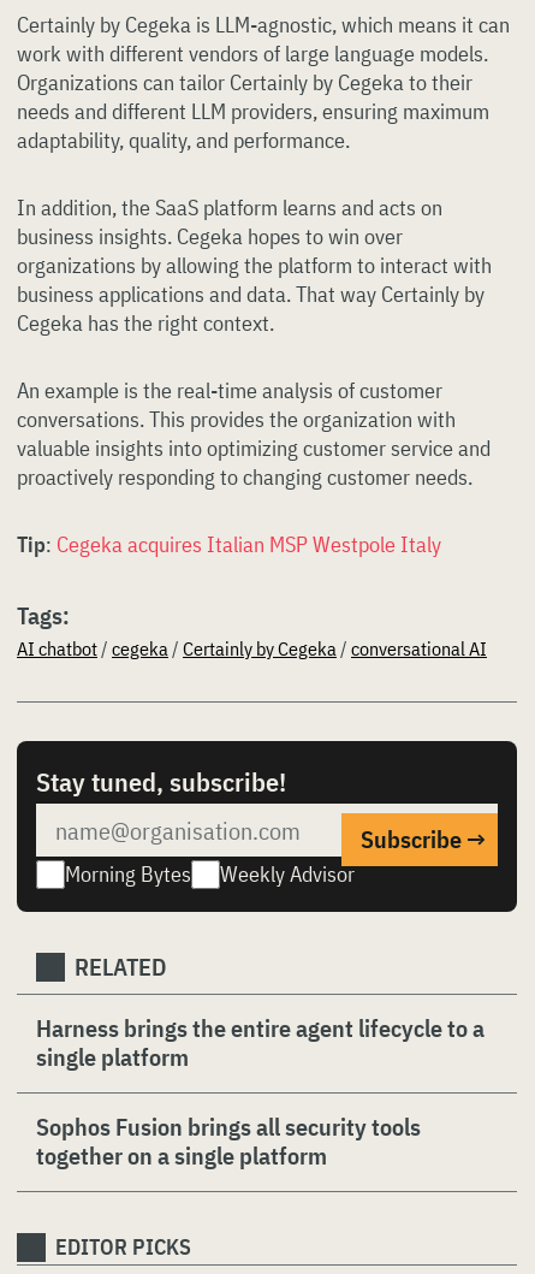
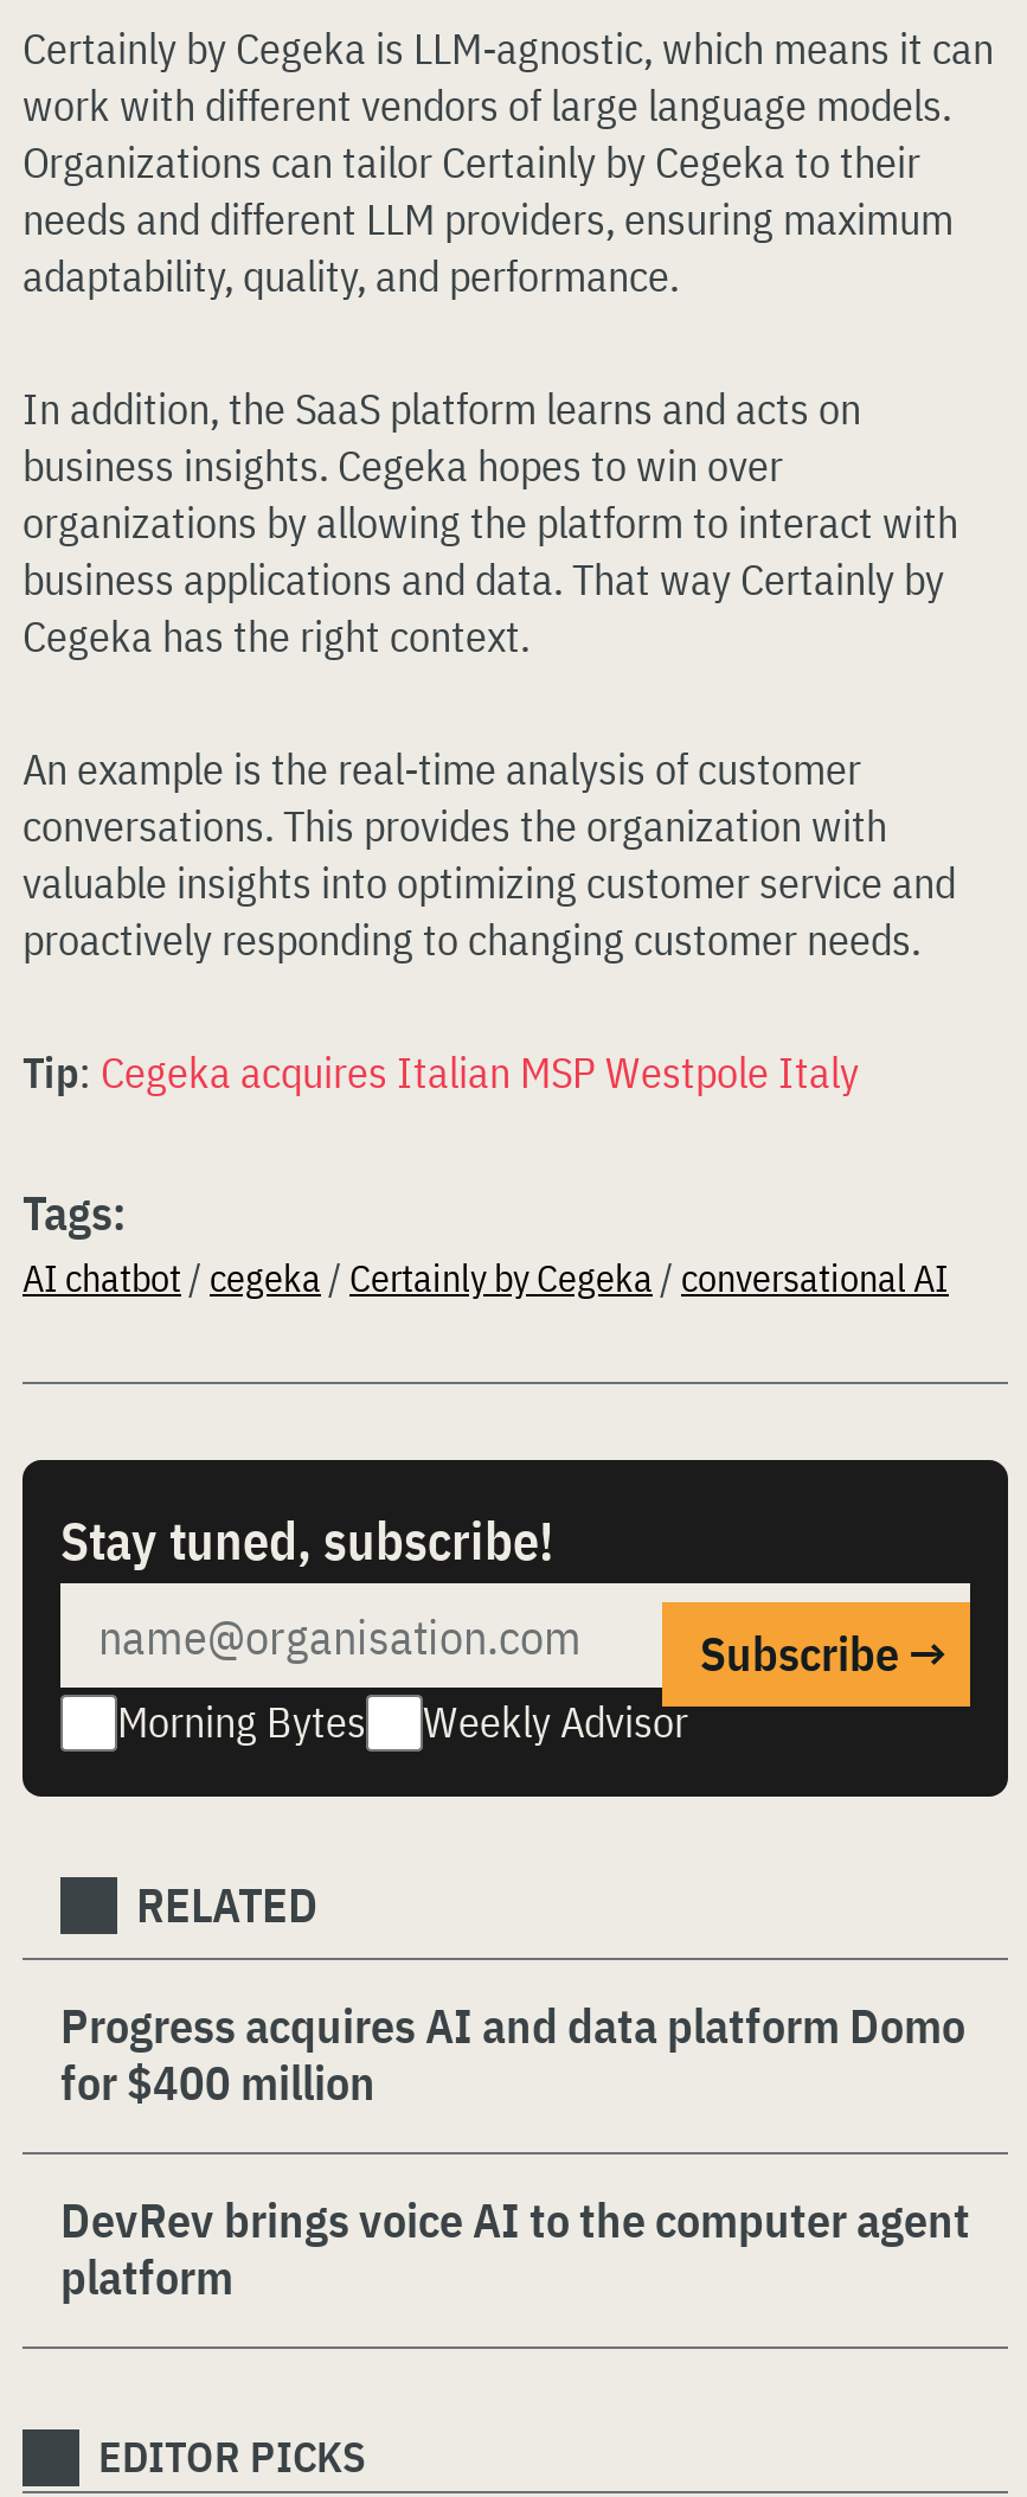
- Harness brings the entire agent lifecycle to a
- single platform
+ Progress acquires AI and data platform Domo
+ for $400 million

- Sophos Fusion brings all security tools
- together on a single platform
+ DevRev brings voice AI to the computer agent
+ platform
